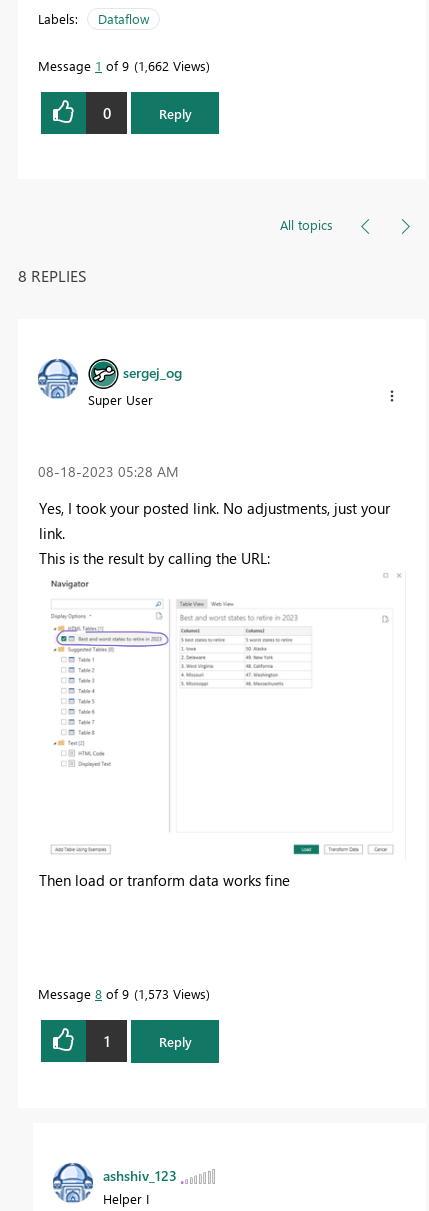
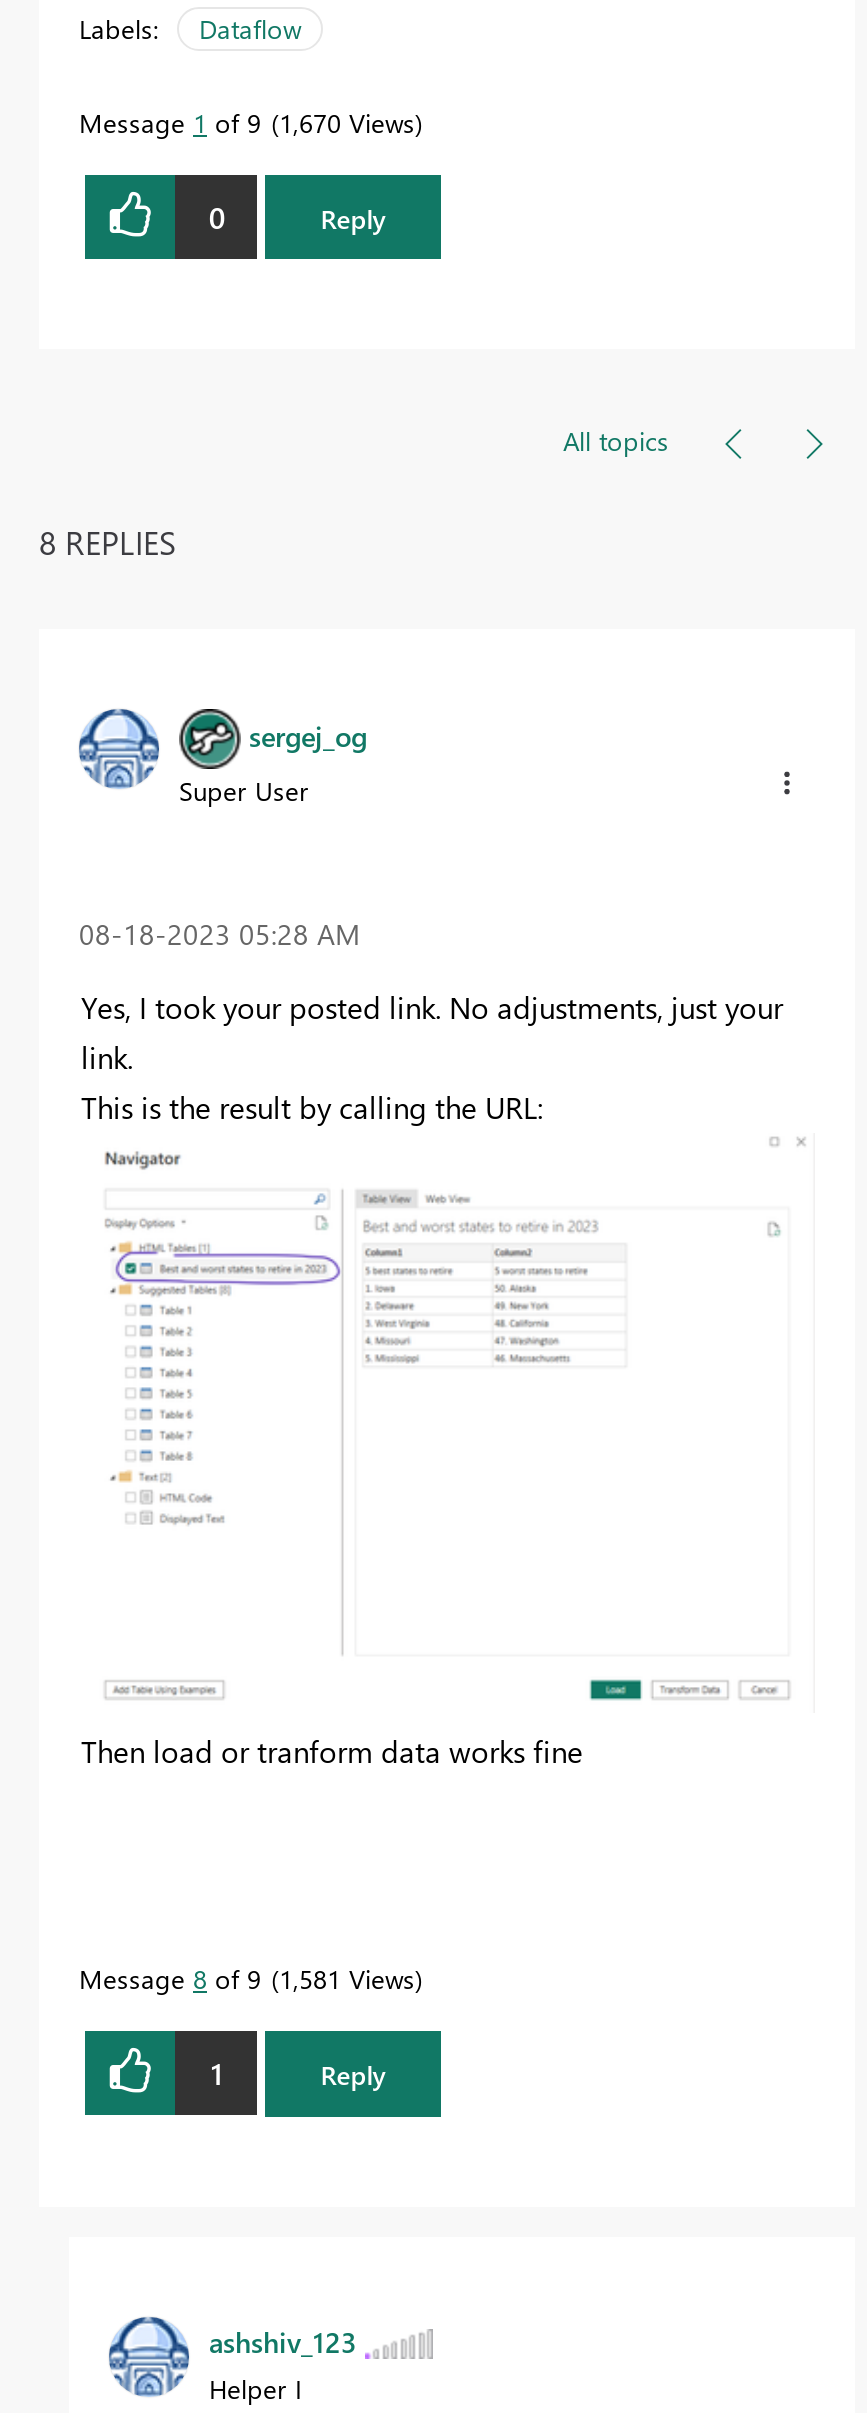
- Message 1 of 9 1,662 Views
+ Message 1 of 9 1,670 Views

- Message 8 of 9 1,573 Views
+ Message 8 of 9 1,581 Views
